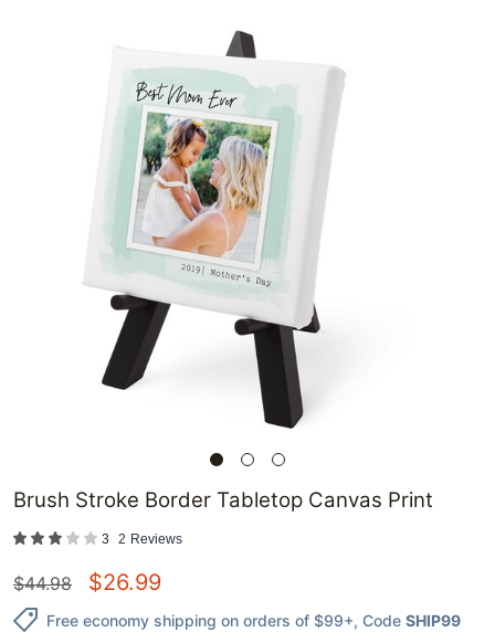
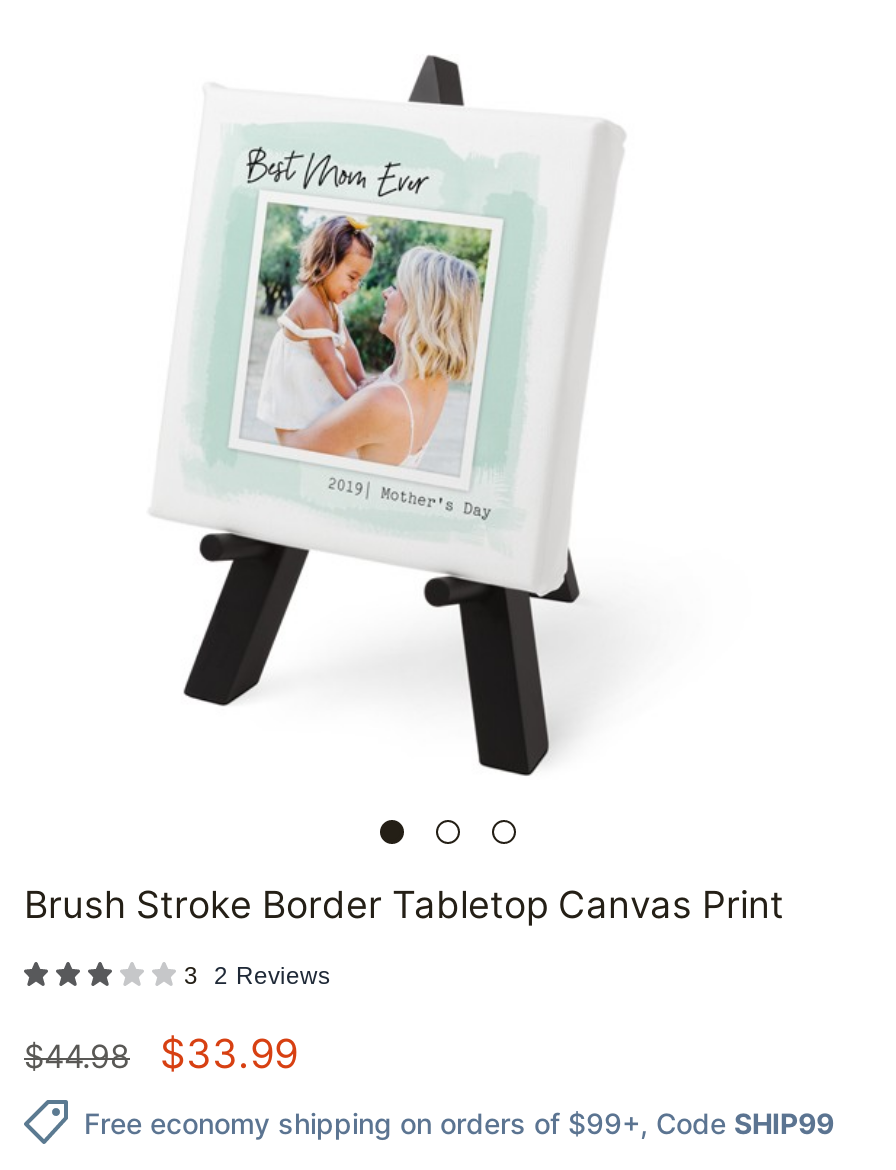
- $44.98 $26.99
+ $44.98 $33.99
